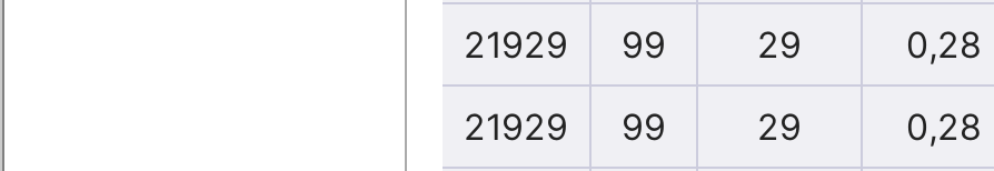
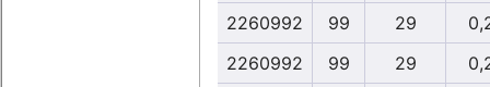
- 21929 99
+ 2260992 99

- 21929 99
+ 2260992 99
